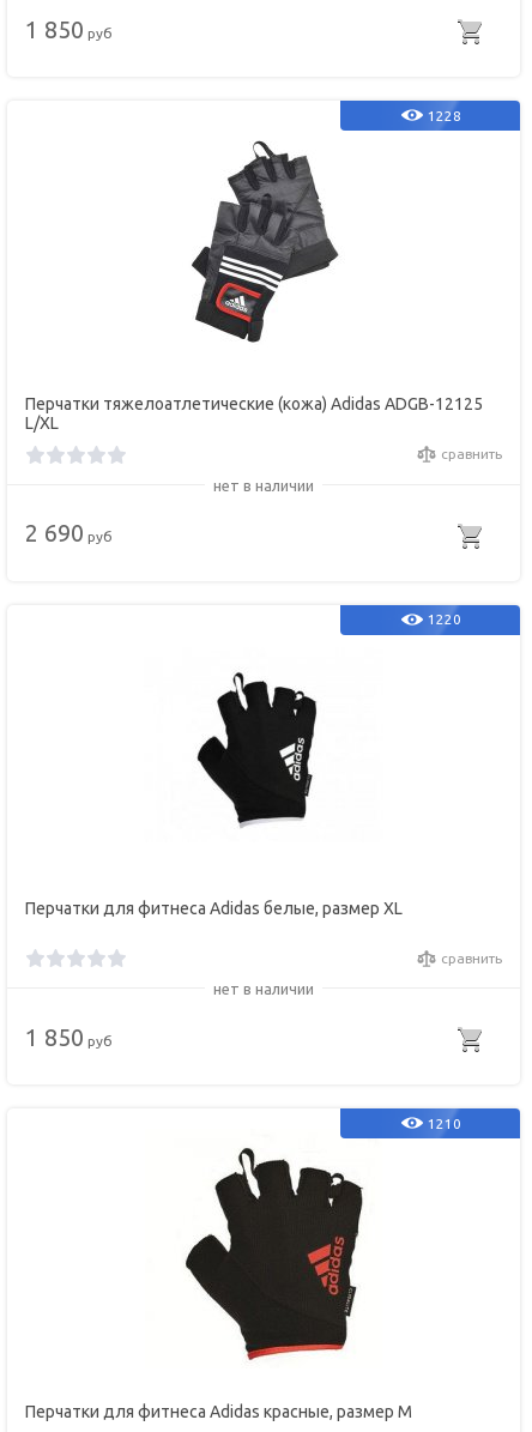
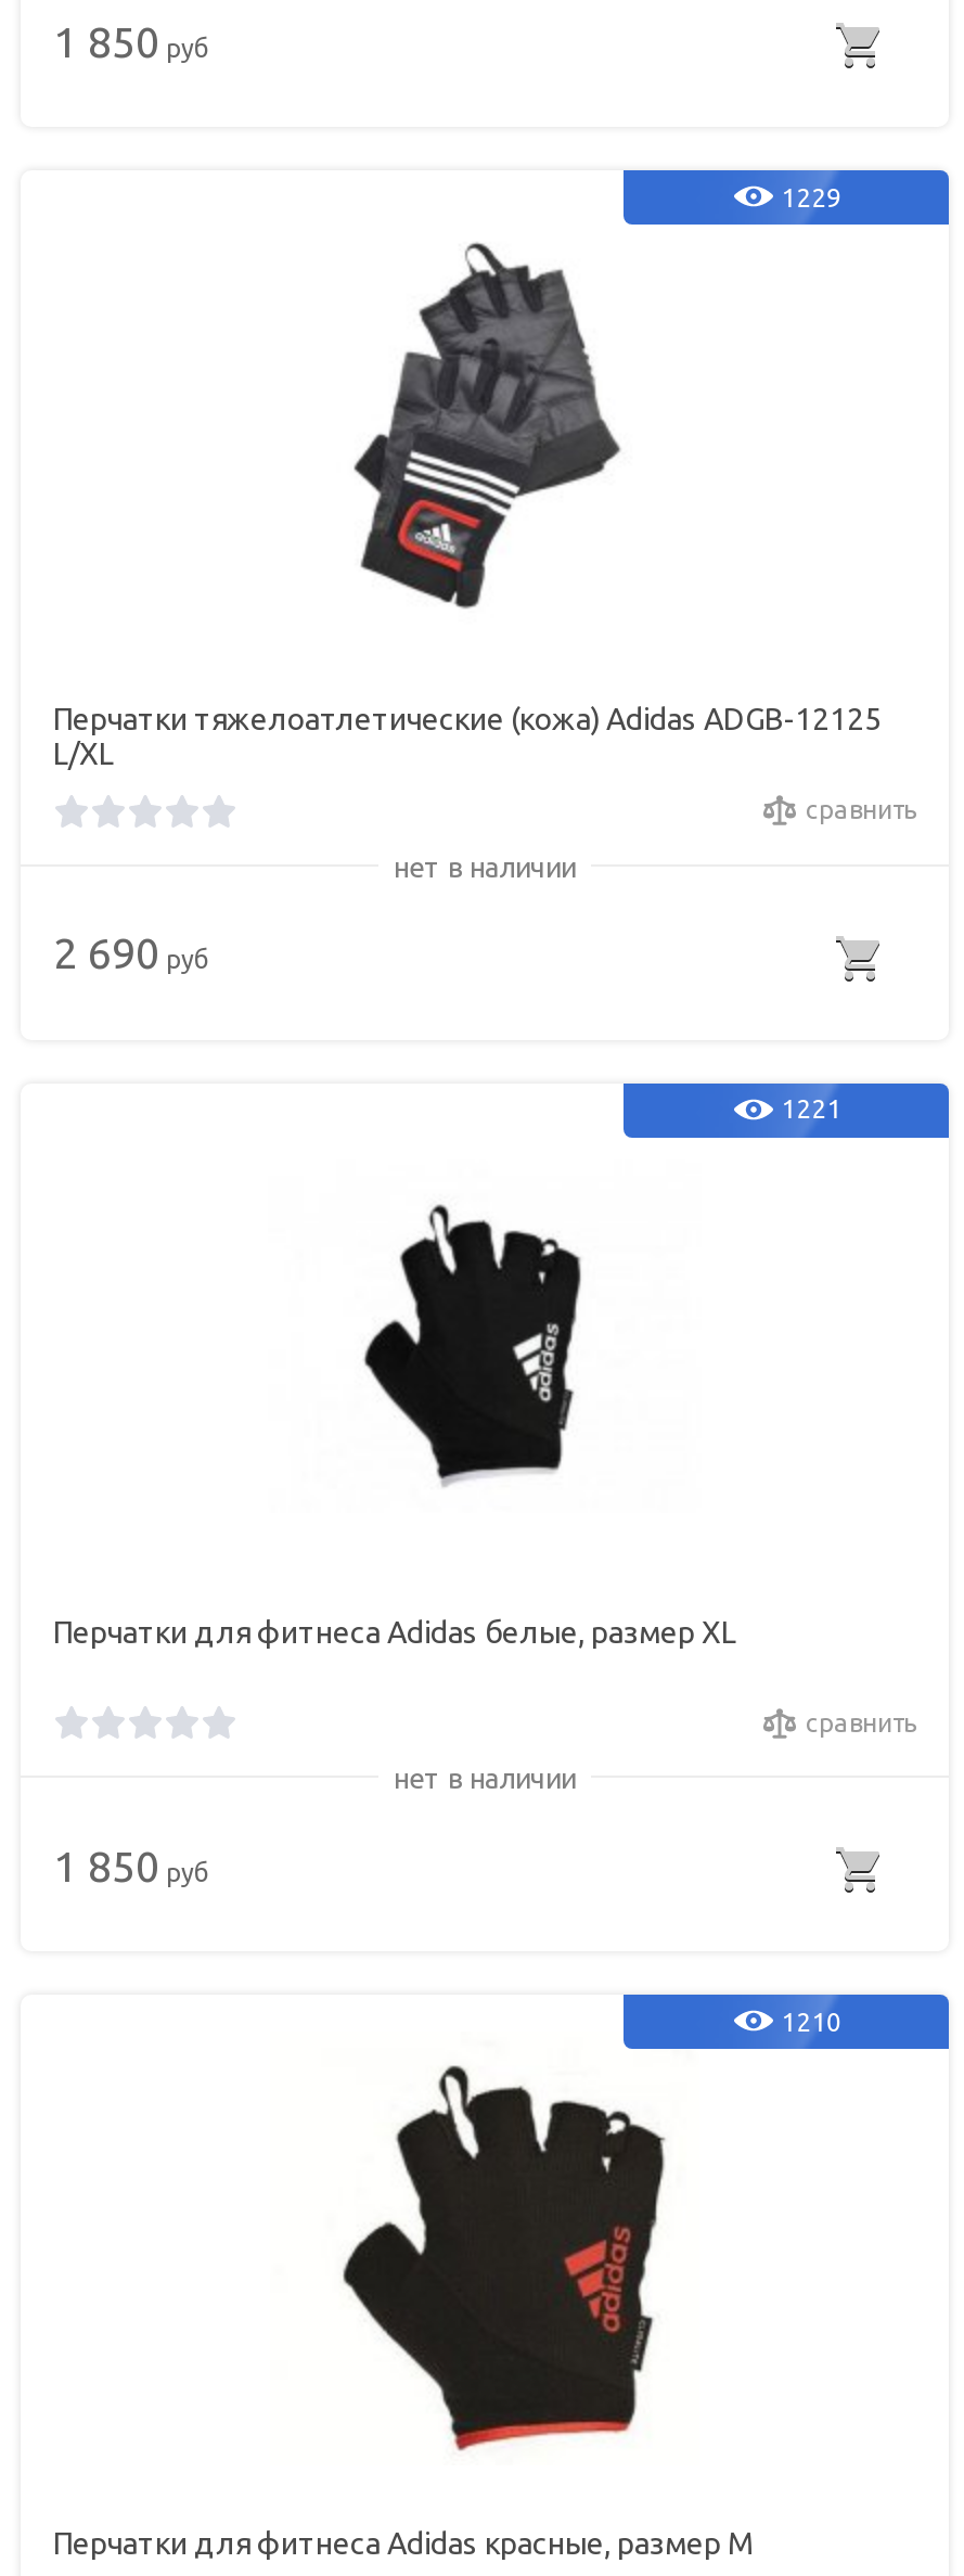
- 1228
+ 1229

- 1220
+ 1221
